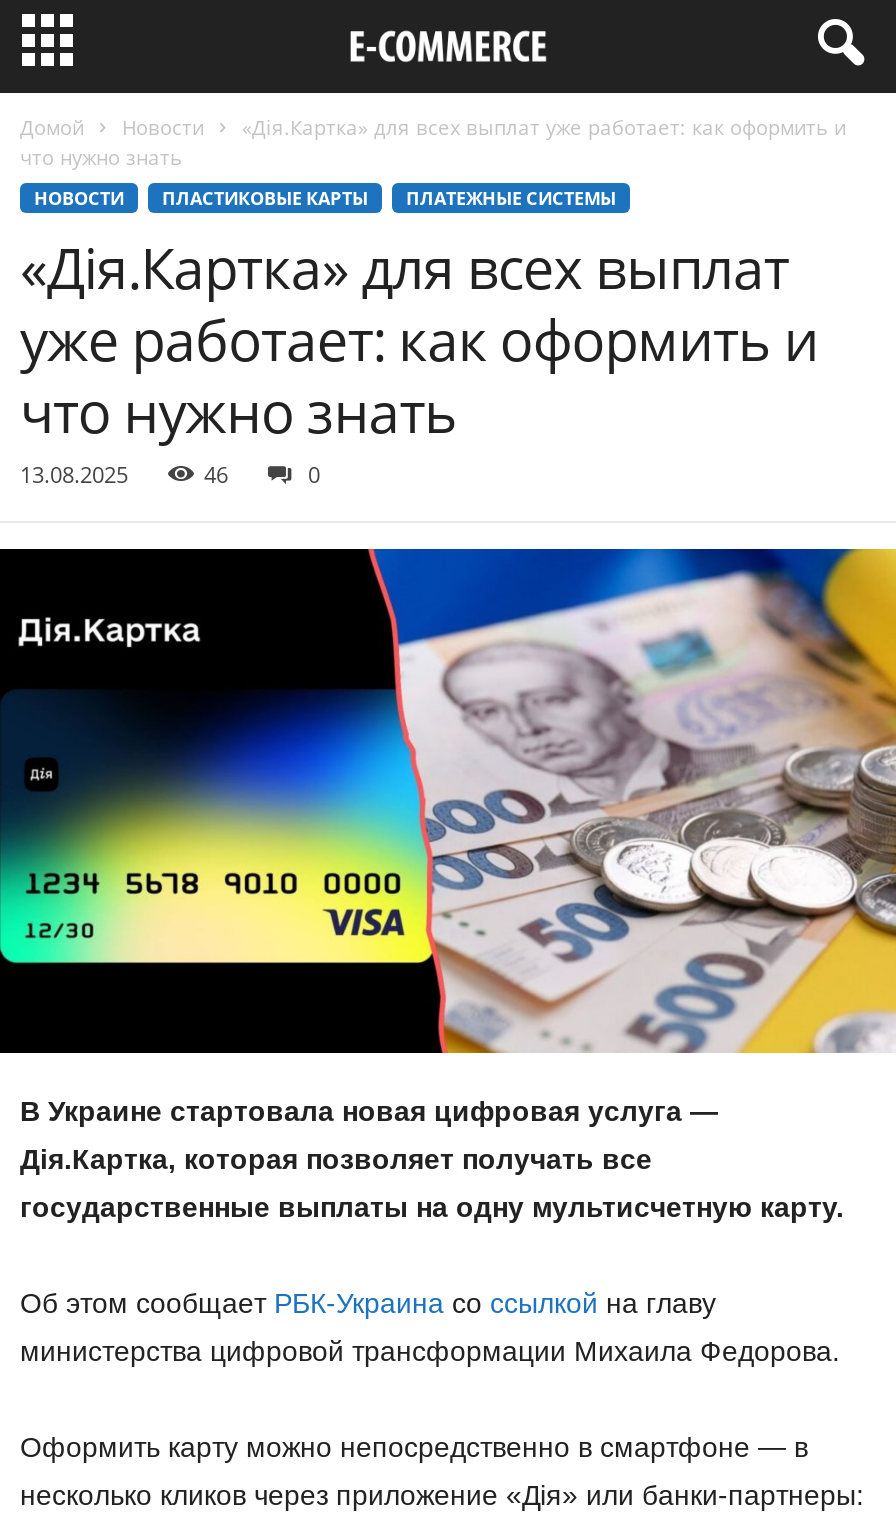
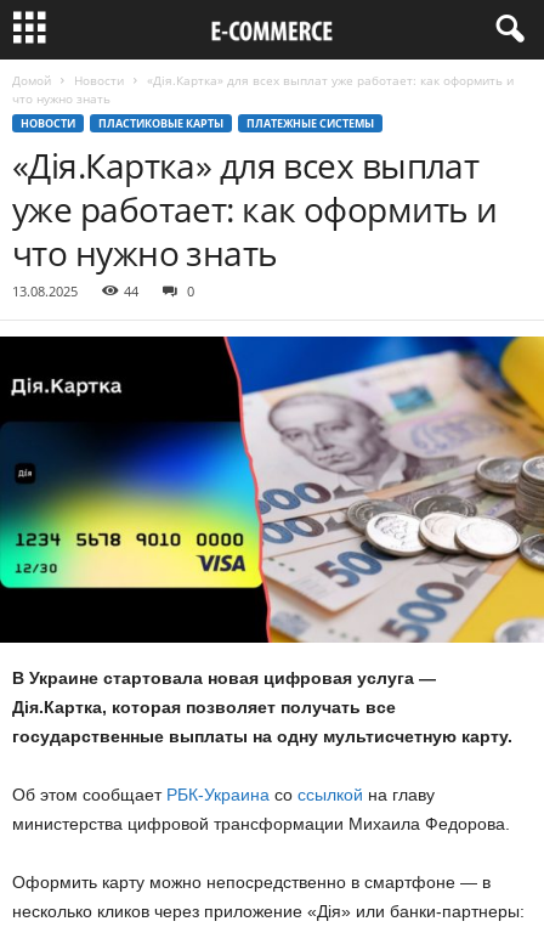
- 46
+ 44
